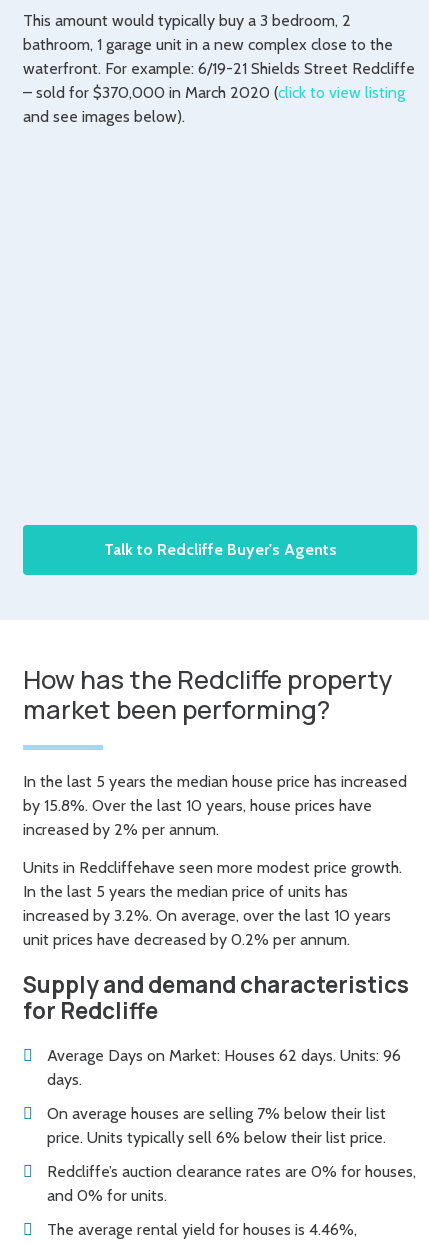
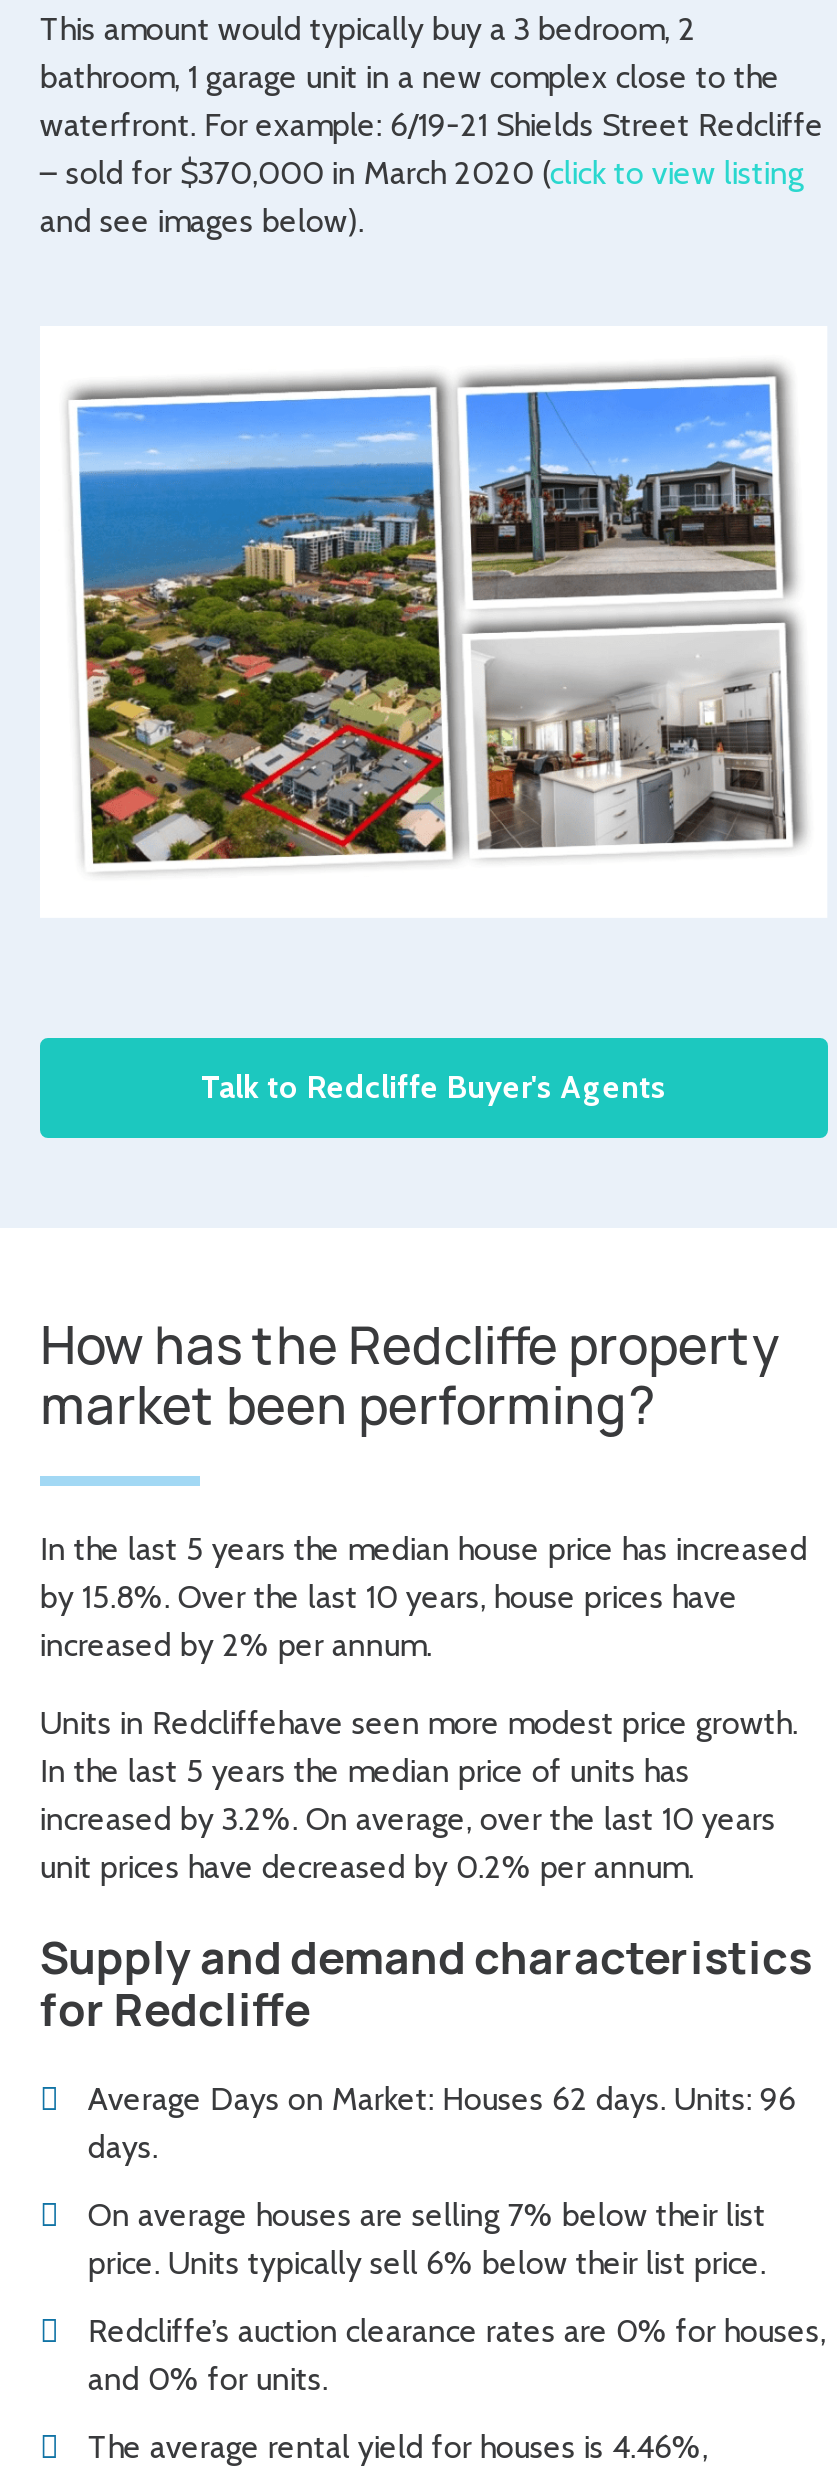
+ [image]
